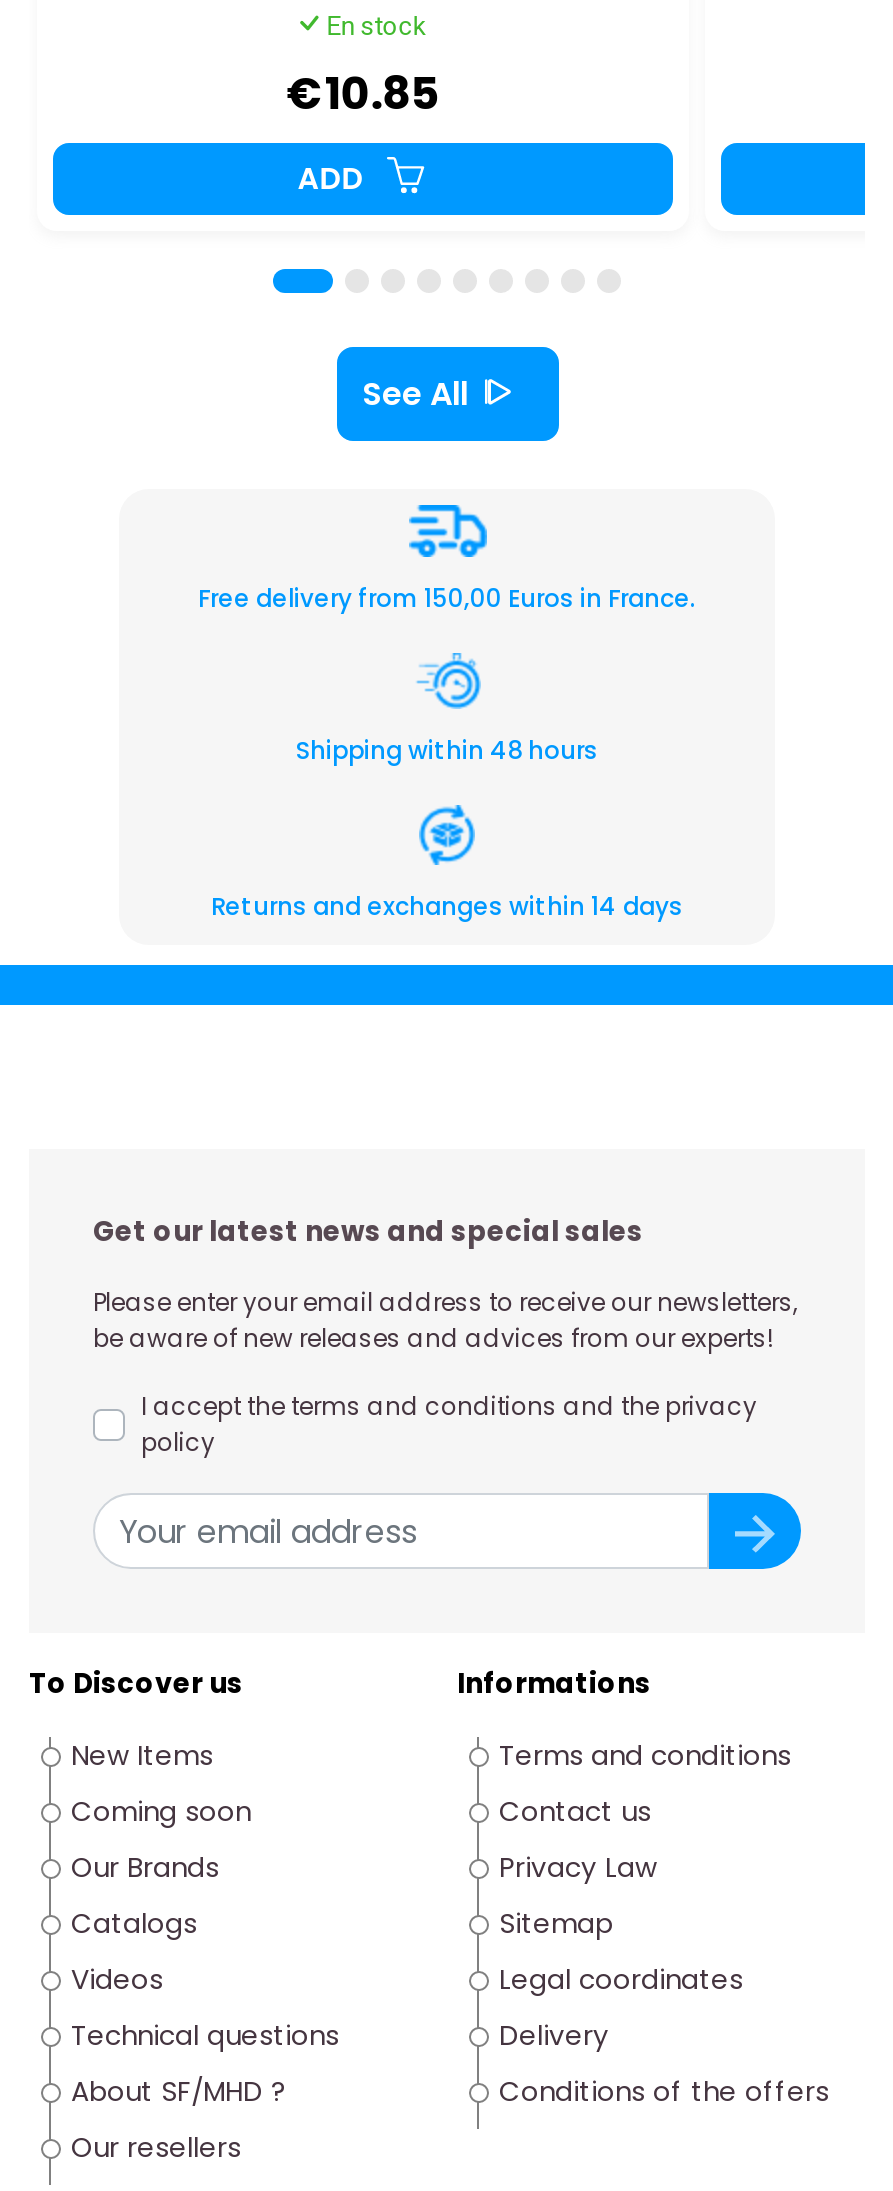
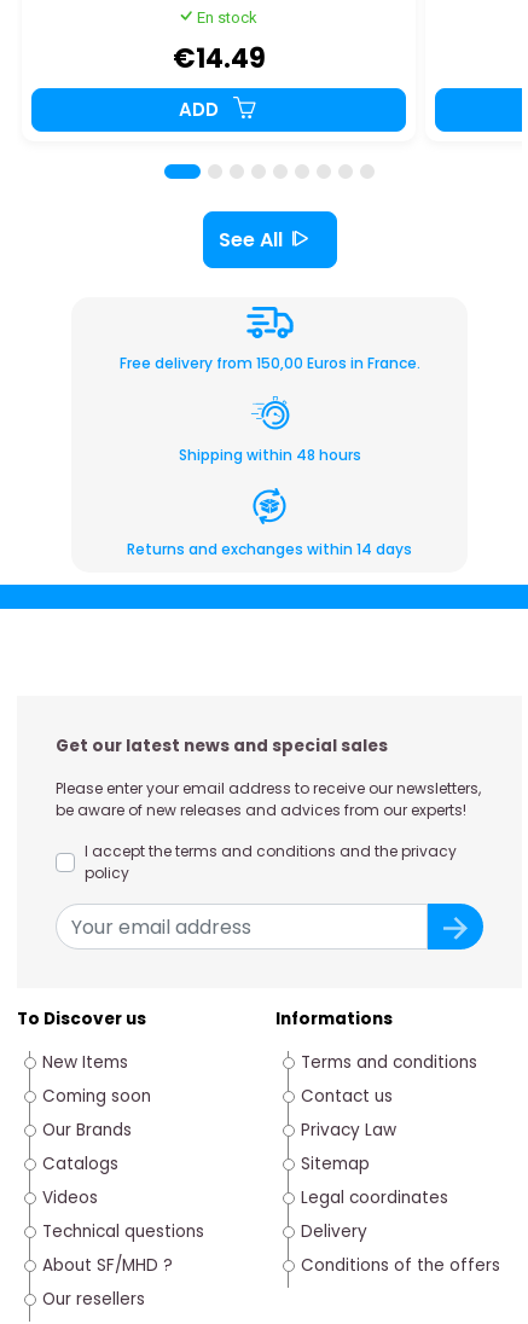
- €10.85
+ €14.49
